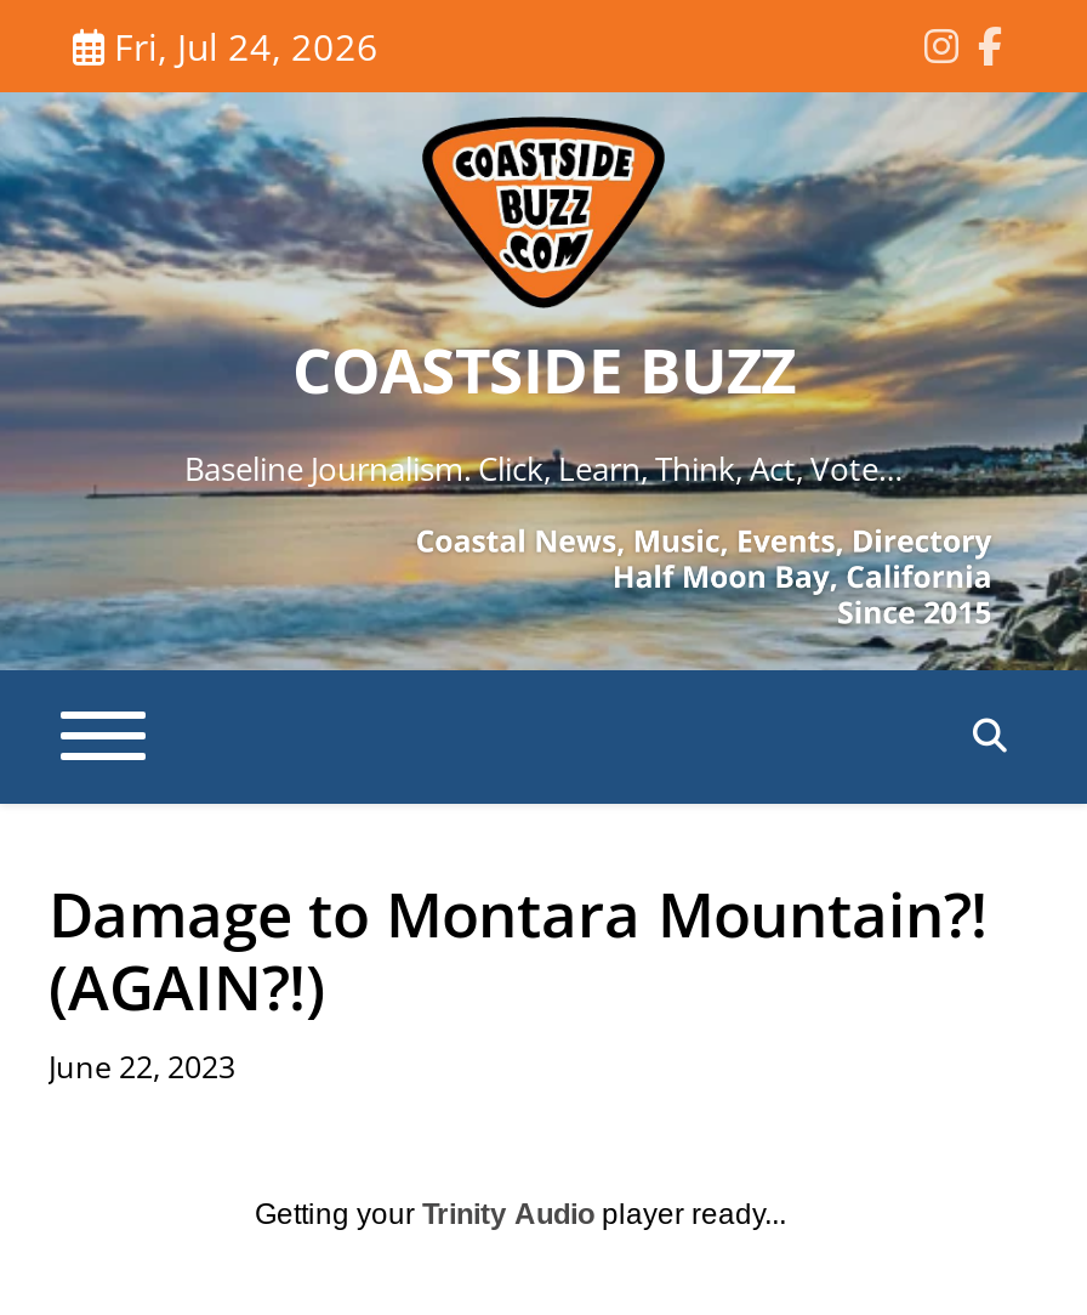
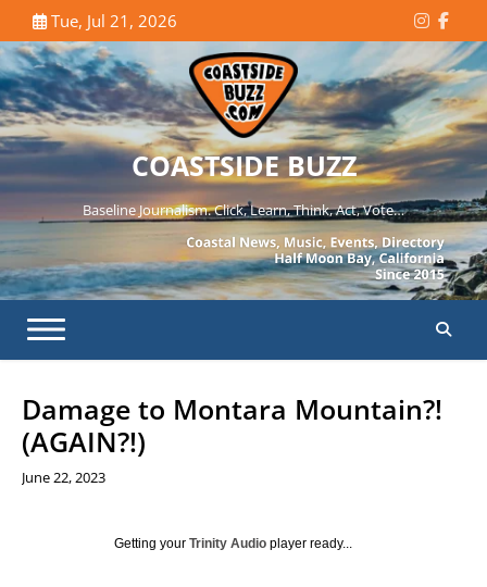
- Fri, Jul 24, 2026
+ Tue, Jul 21, 2026
